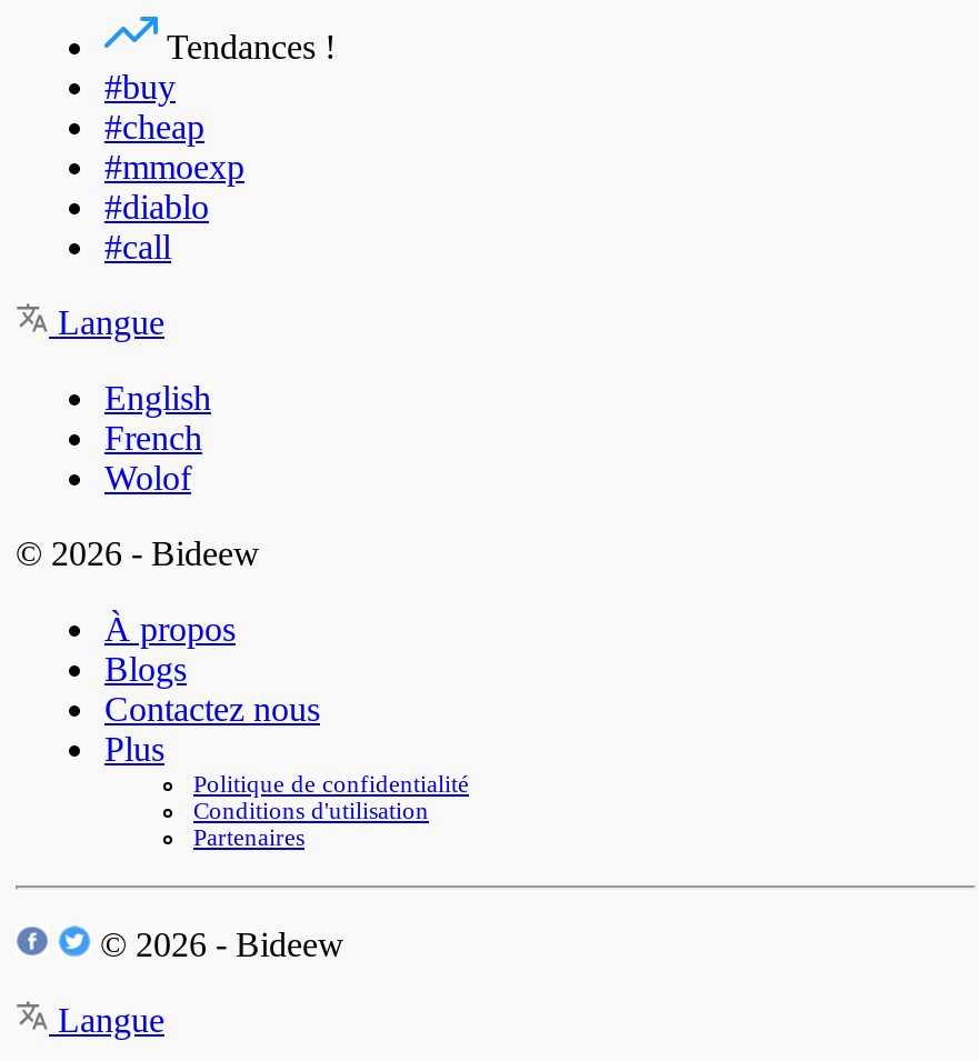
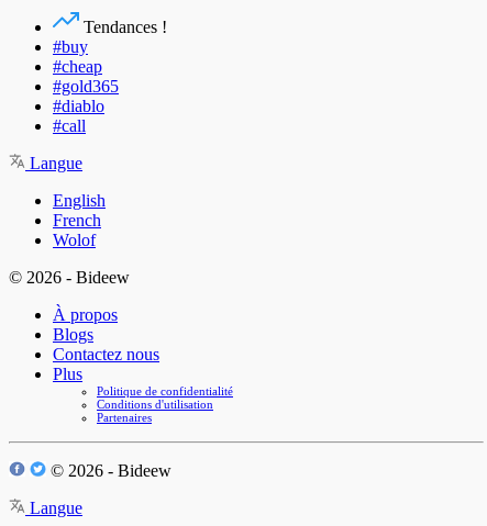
- #mmoexp
+ #gold365
